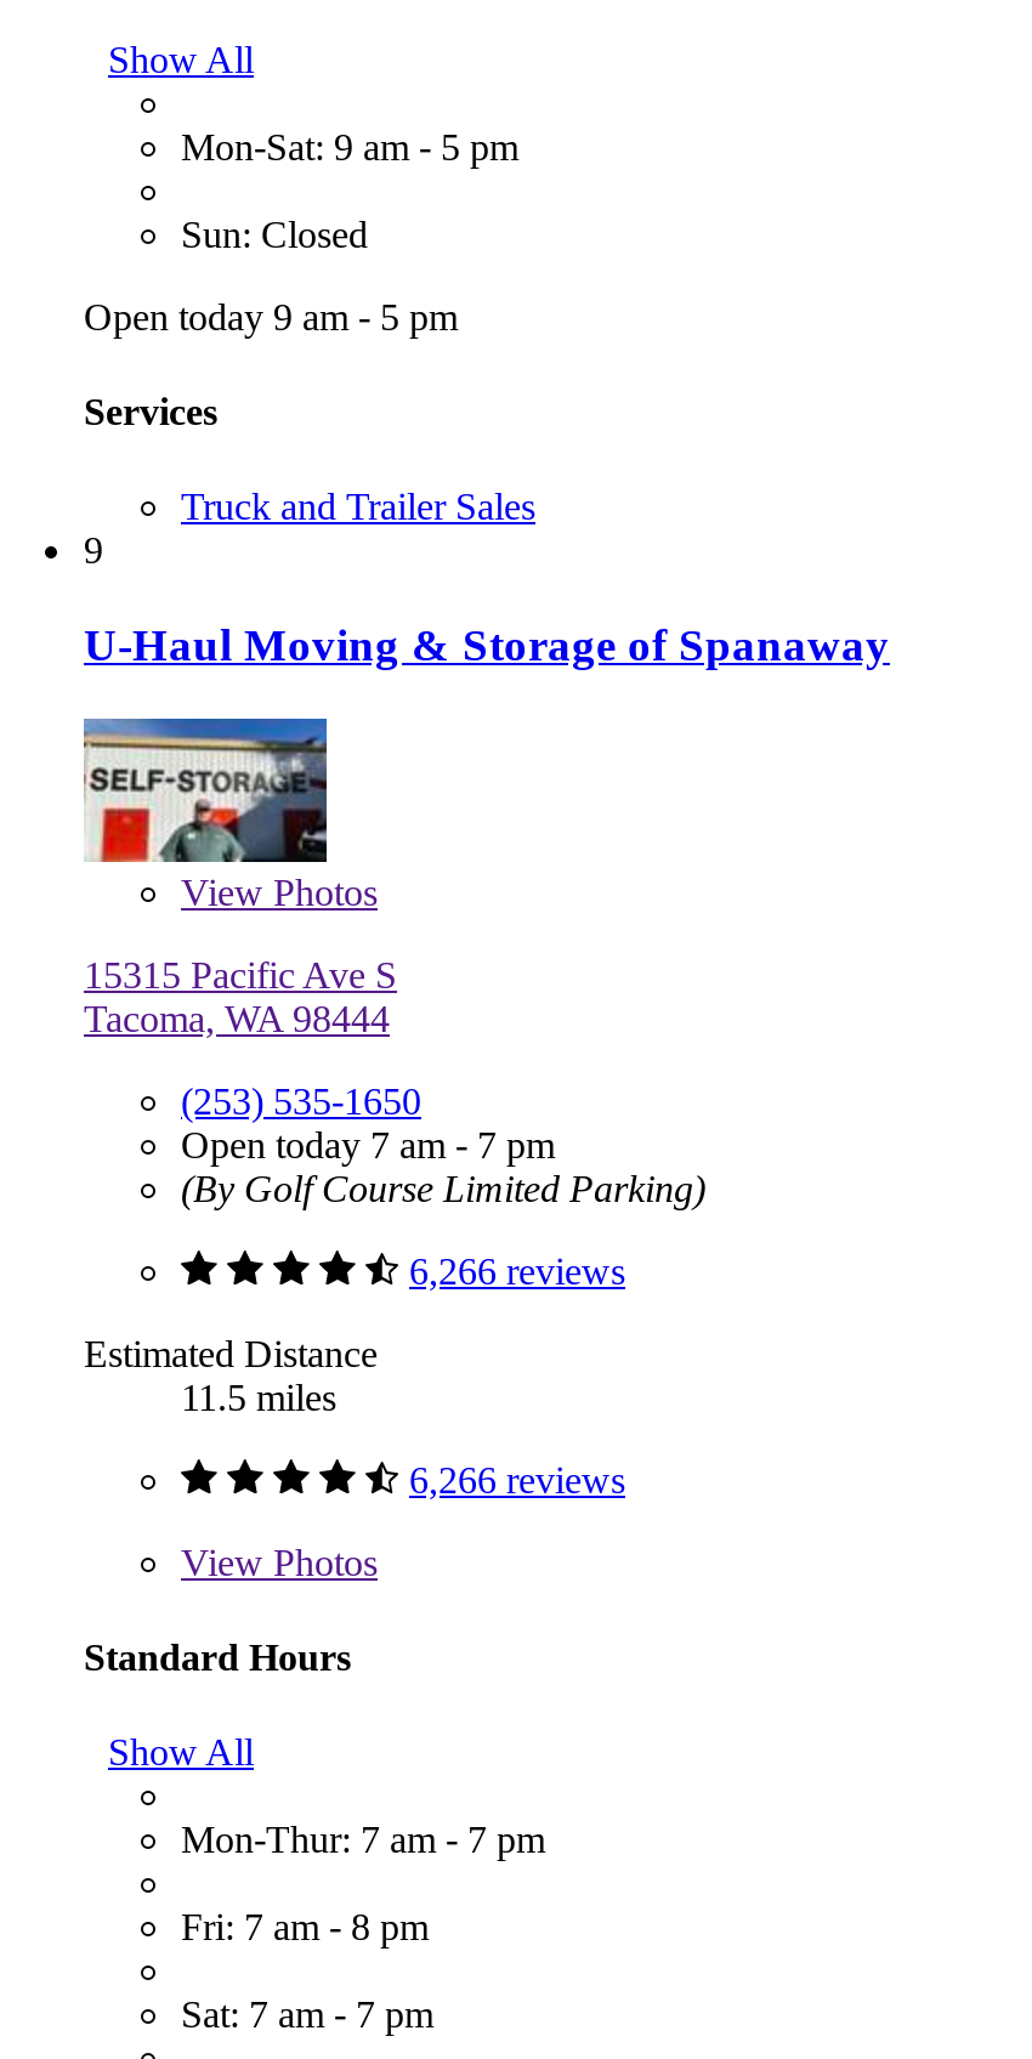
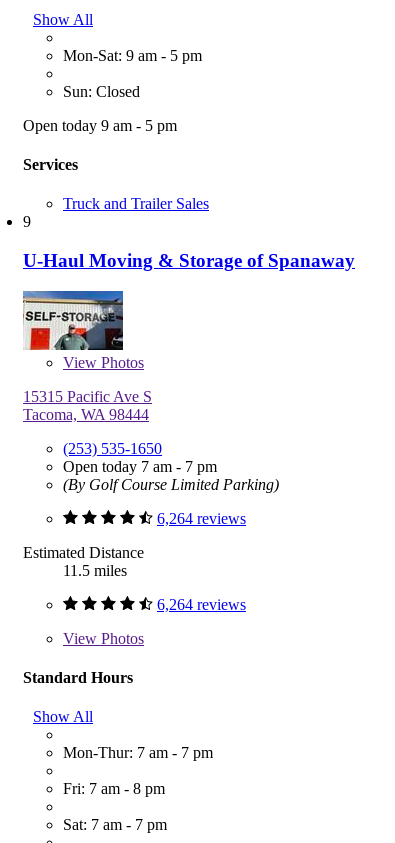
- 6,266 reviews
+ 6,264 reviews

- 6,266 reviews
+ 6,264 reviews
